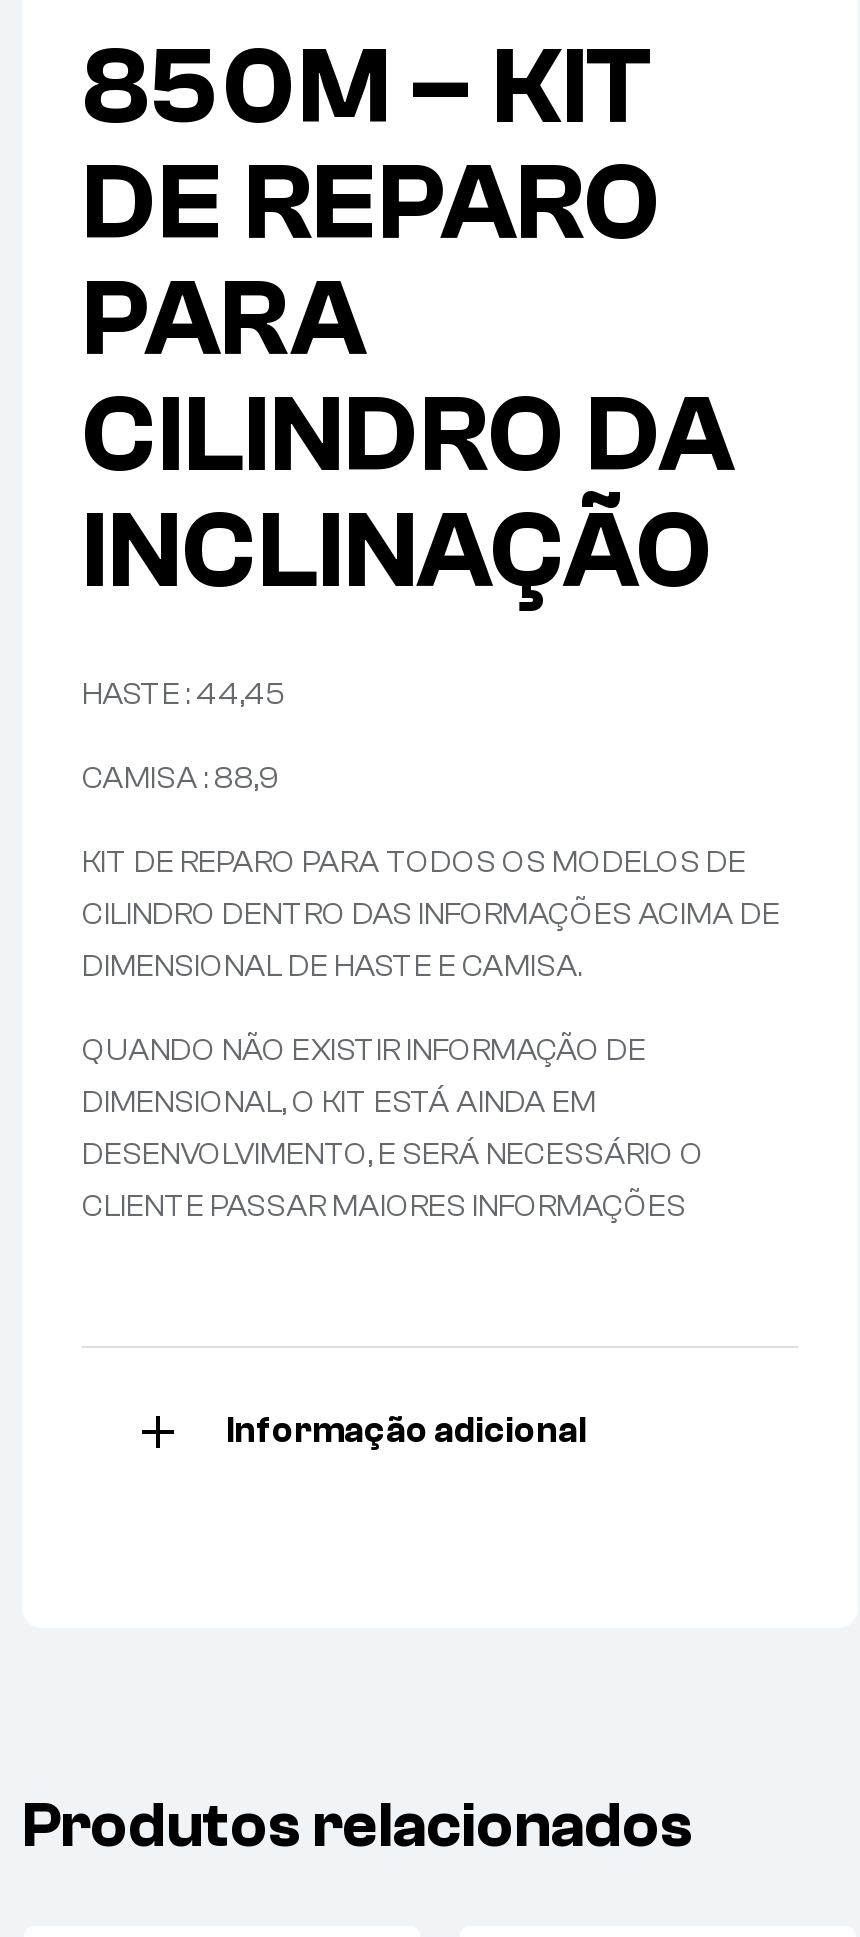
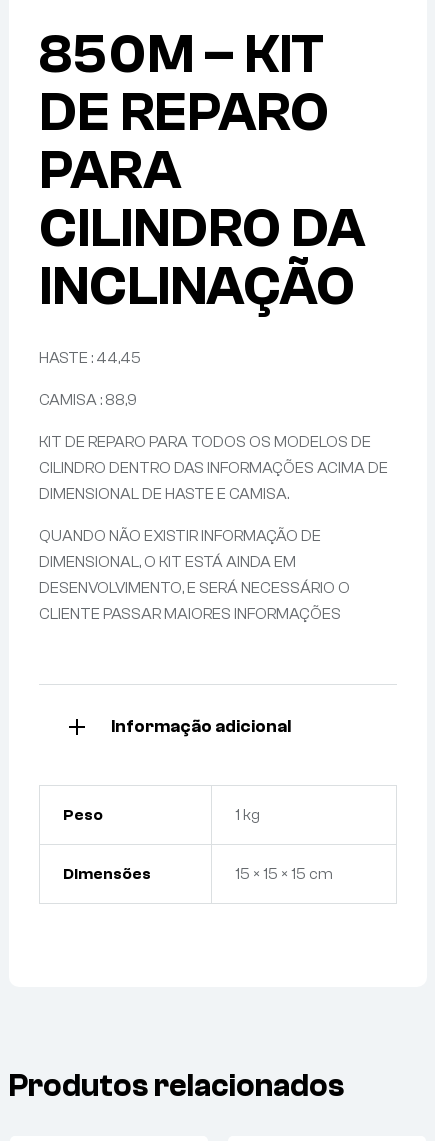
+ Peso
+ 1 kg
+ Dimensões
+ 15 × 15 × 15 cm
